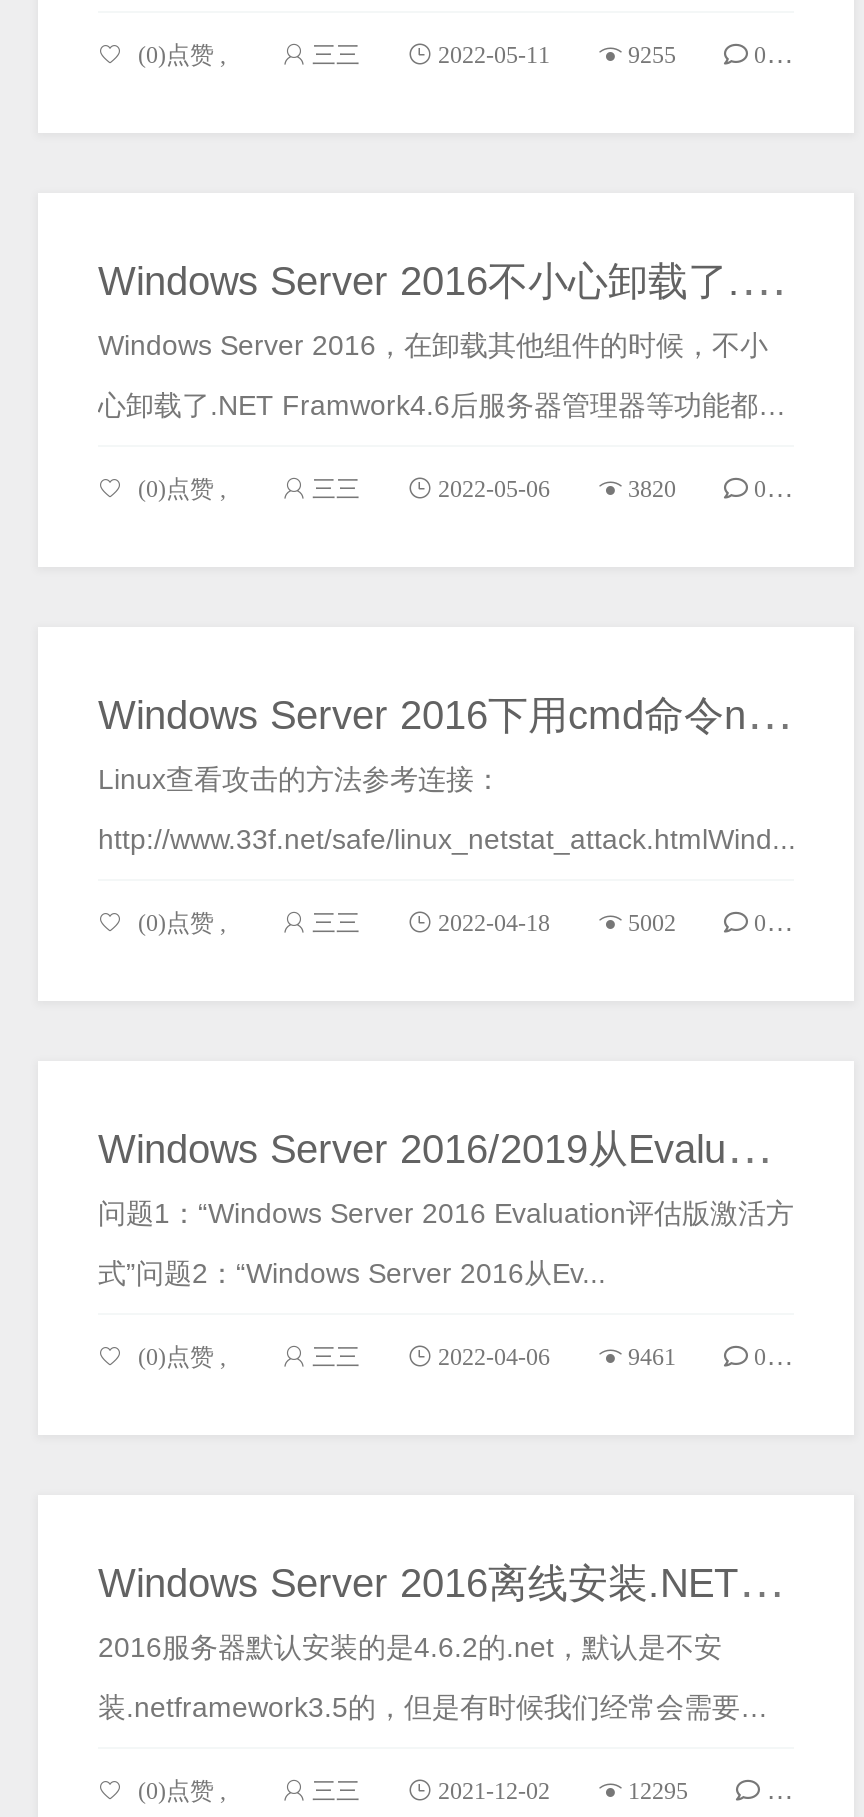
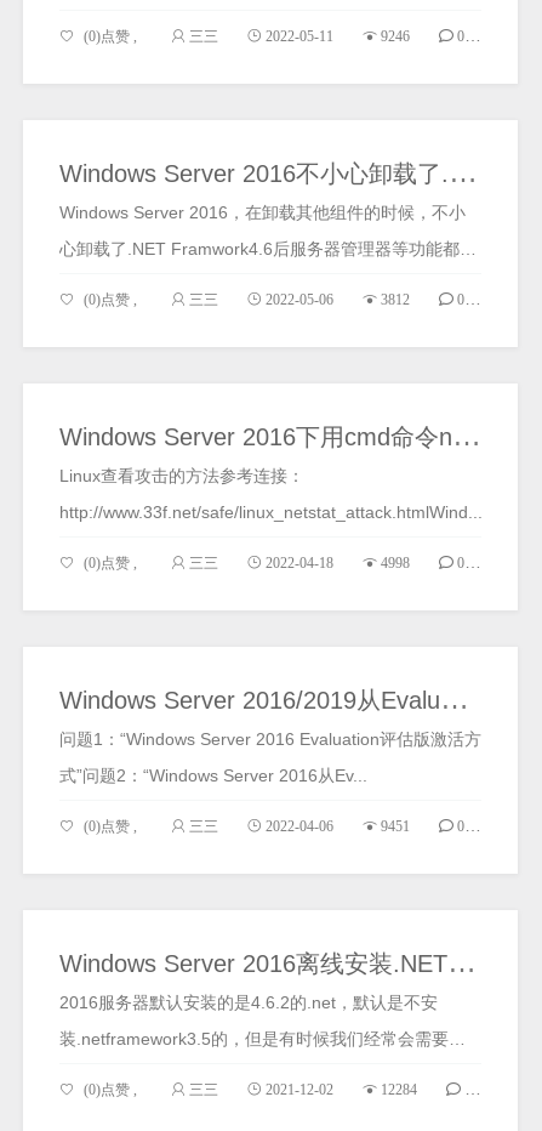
- 9255
+ 9246

- 3820
+ 3812

- 5002
+ 4998

- 9461
+ 9451

- 12295
+ 12284
